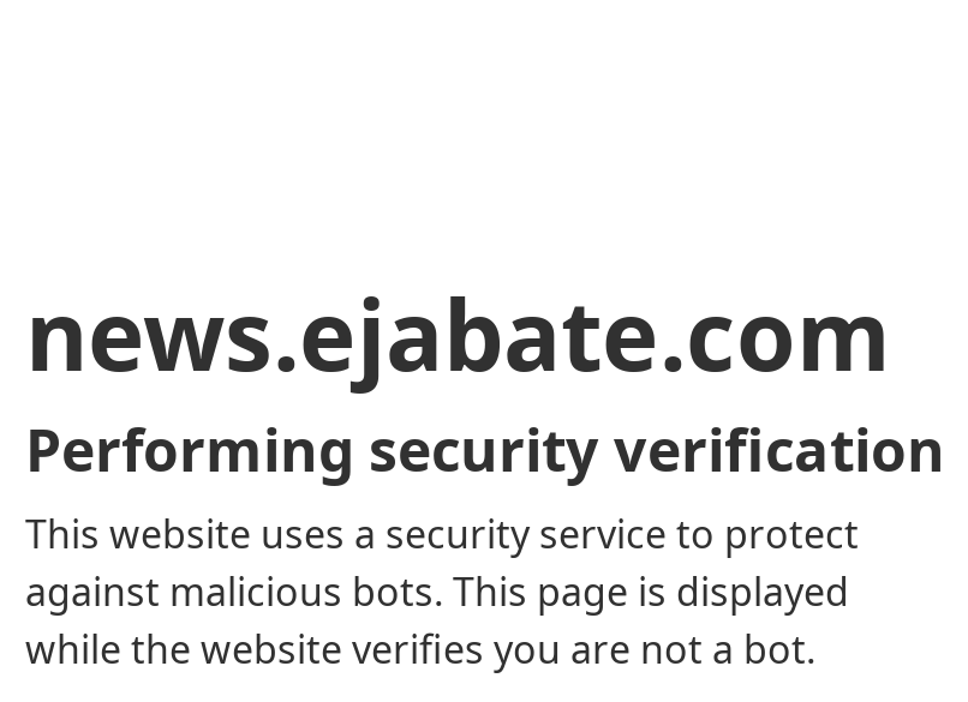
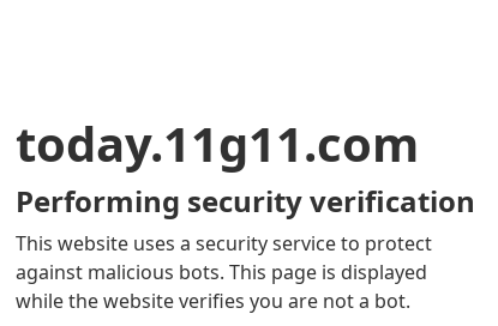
- news.ejabate.com
+ today.11g11.com
